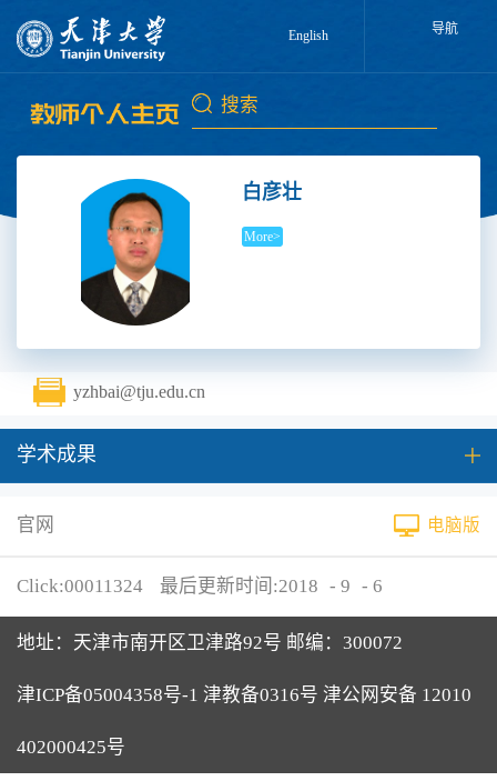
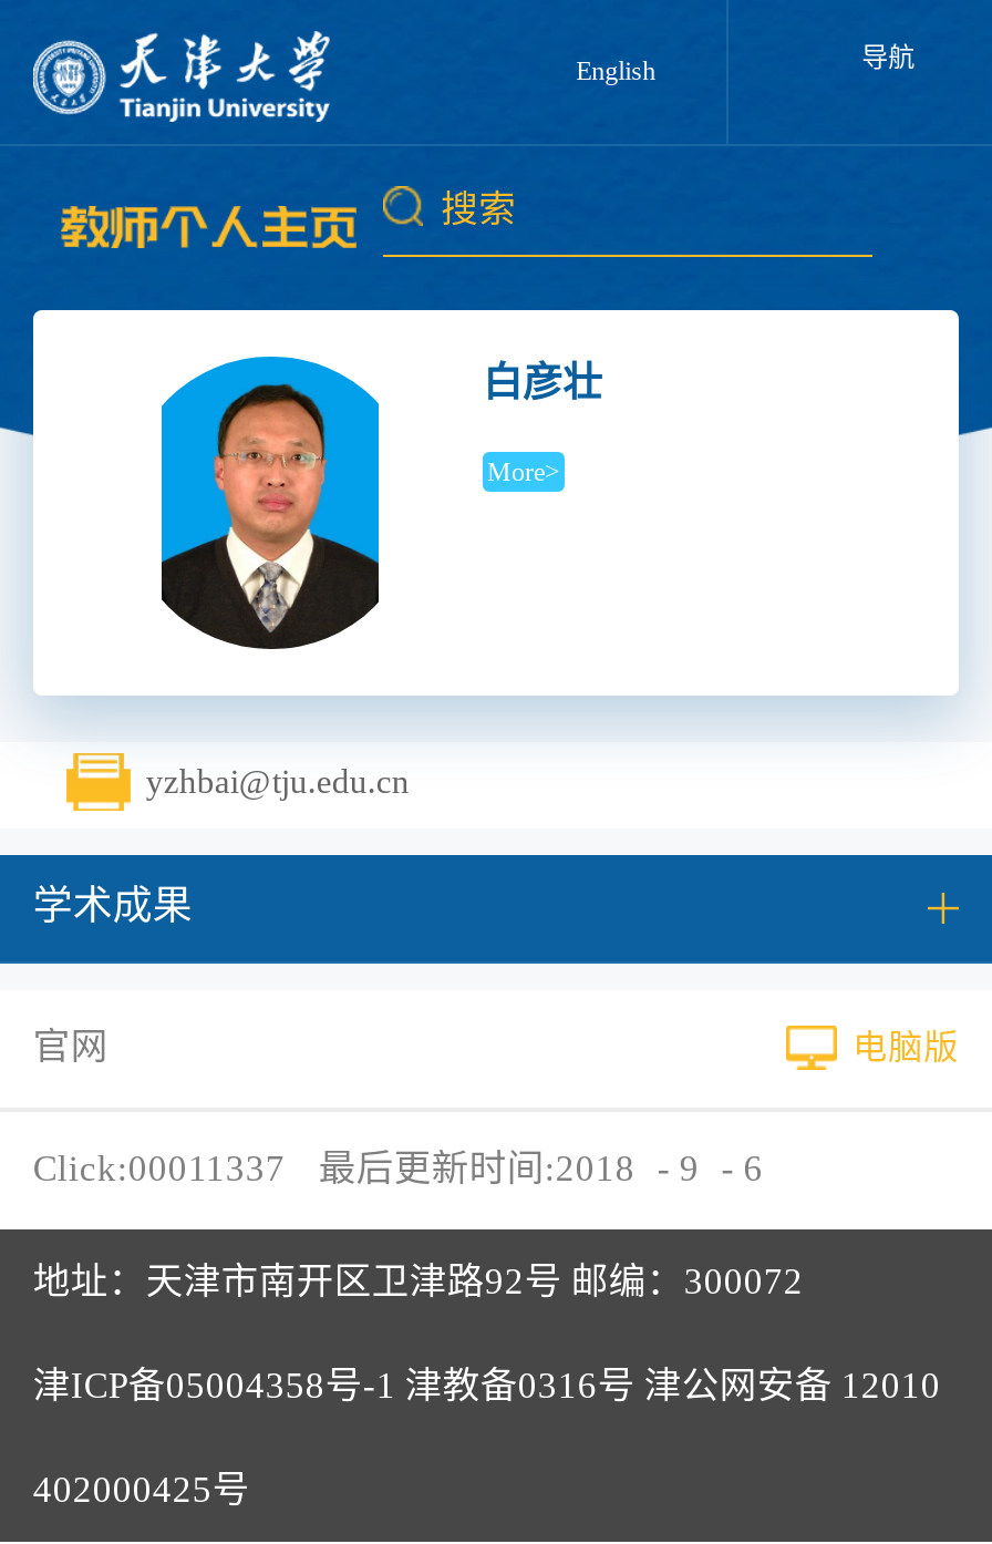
- Click:00011324 最后更新时间:2018 - 9 - 6
+ Click:00011337 最后更新时间:2018 - 9 - 6
